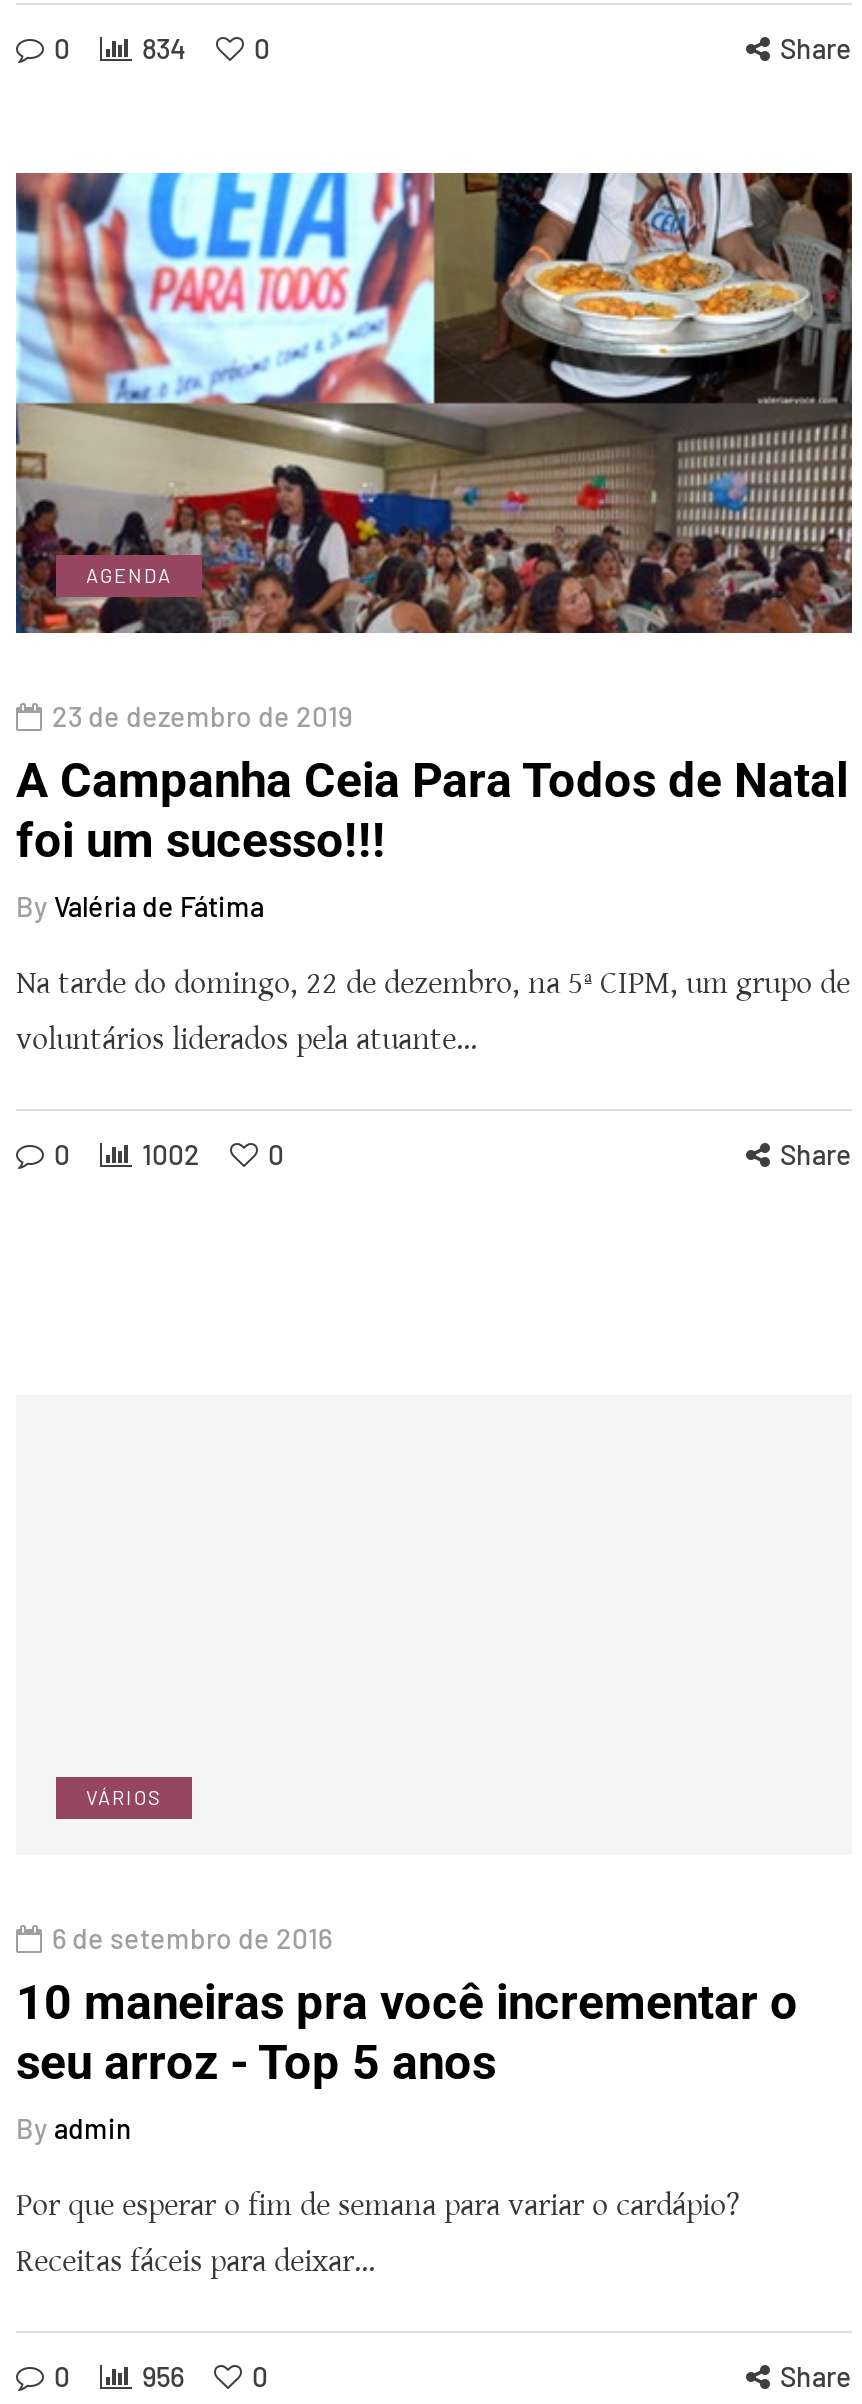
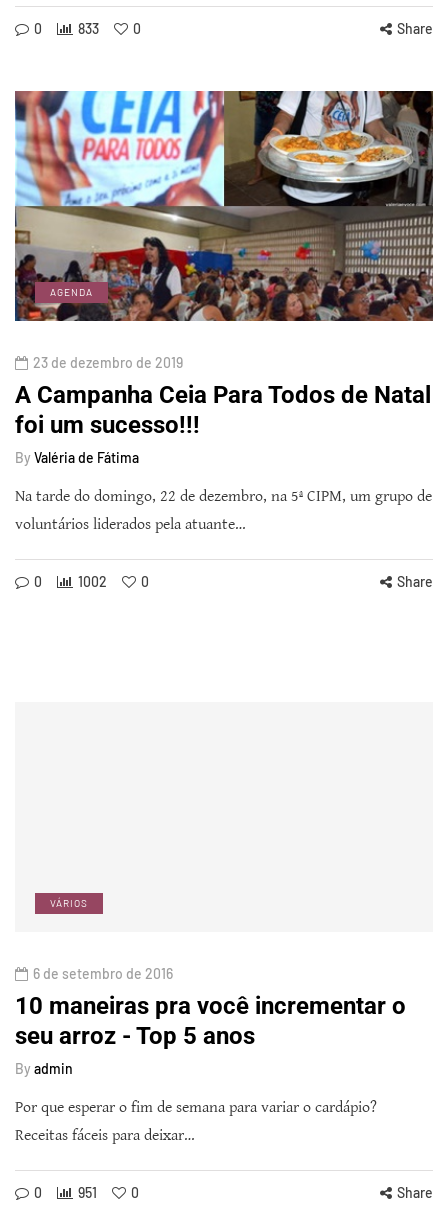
- 834 0
+ 833 0

- 956 0
+ 951 0
